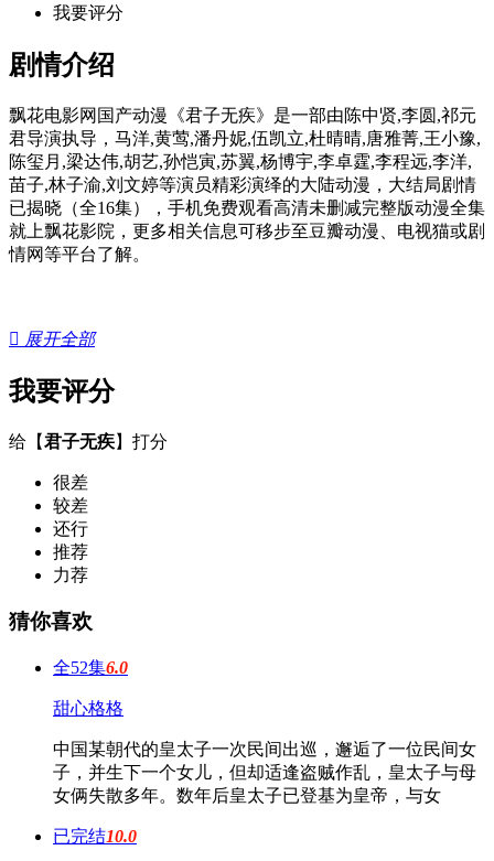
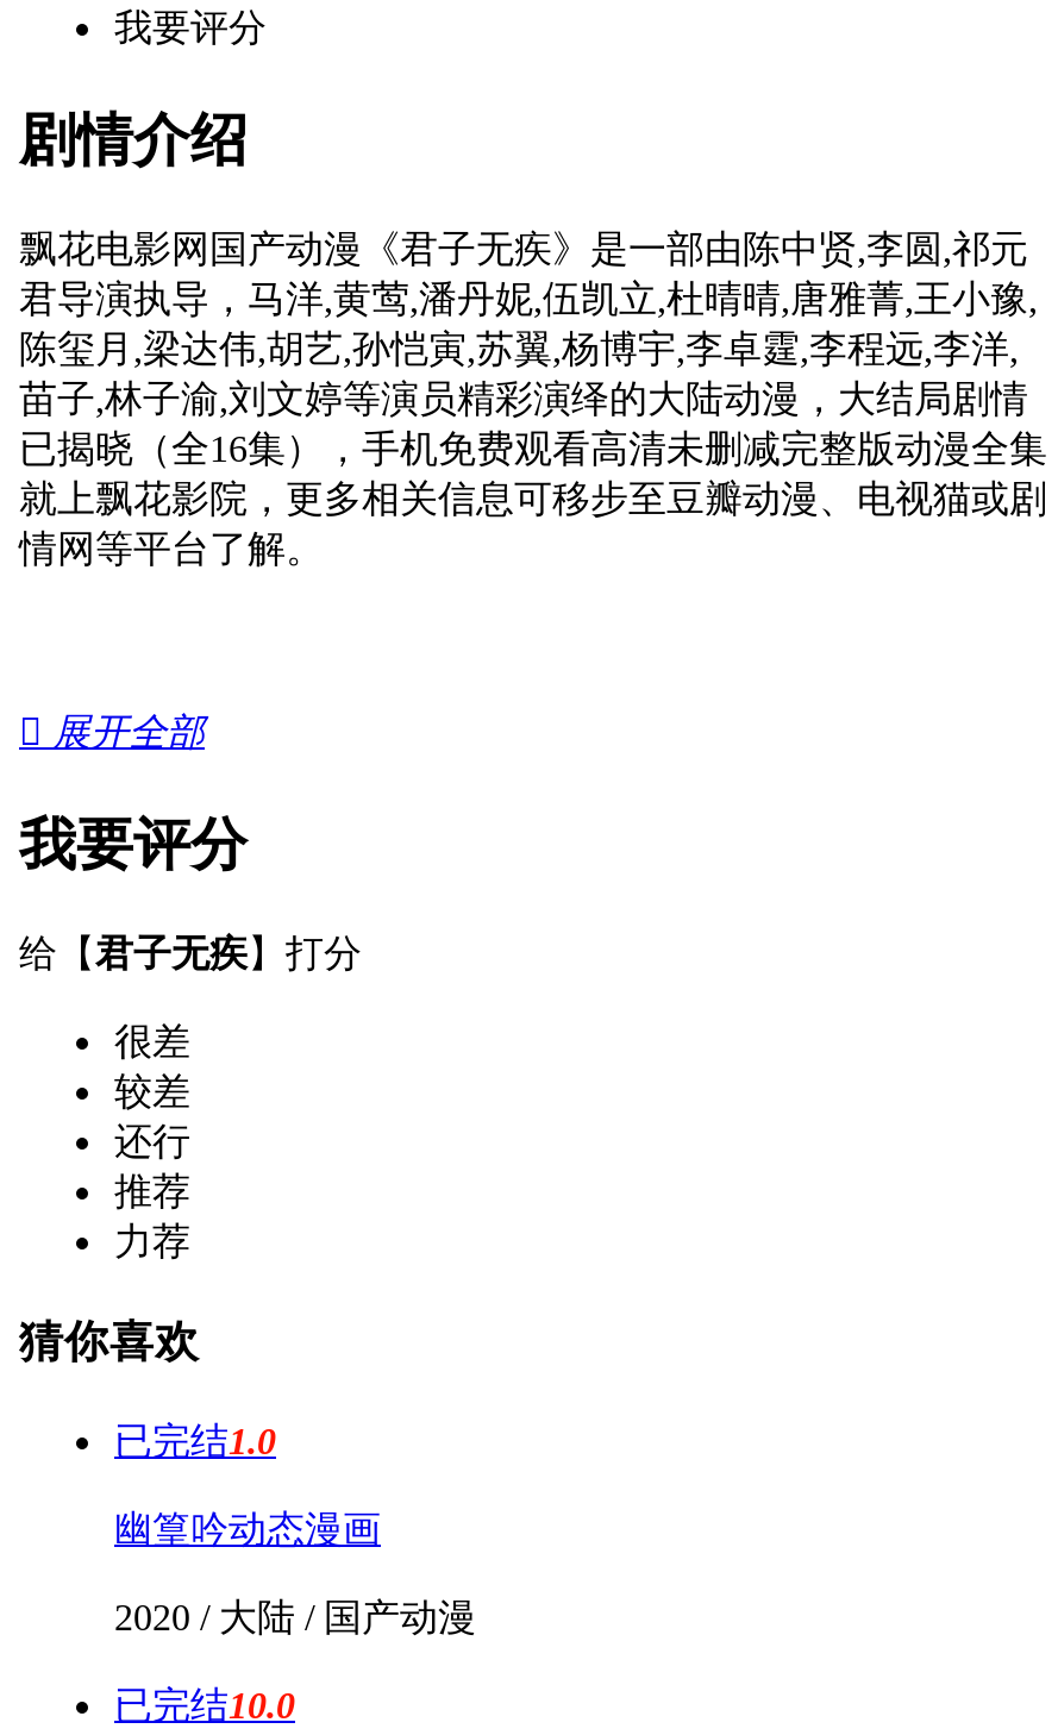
- 全52集6.0
+ 已完结1.0

- 甜心格格
+ 幽篁吟动态漫画

- 中国某朝代的皇太子一次民间出巡，邂逅了一位民间女
- 子，并生下一个女儿，但却适逢盗贼作乱，皇太子与母
- 女俩失散多年。数年后皇太子已登基为皇帝，与女
+ 2020 / 大陆 / 国产动漫
